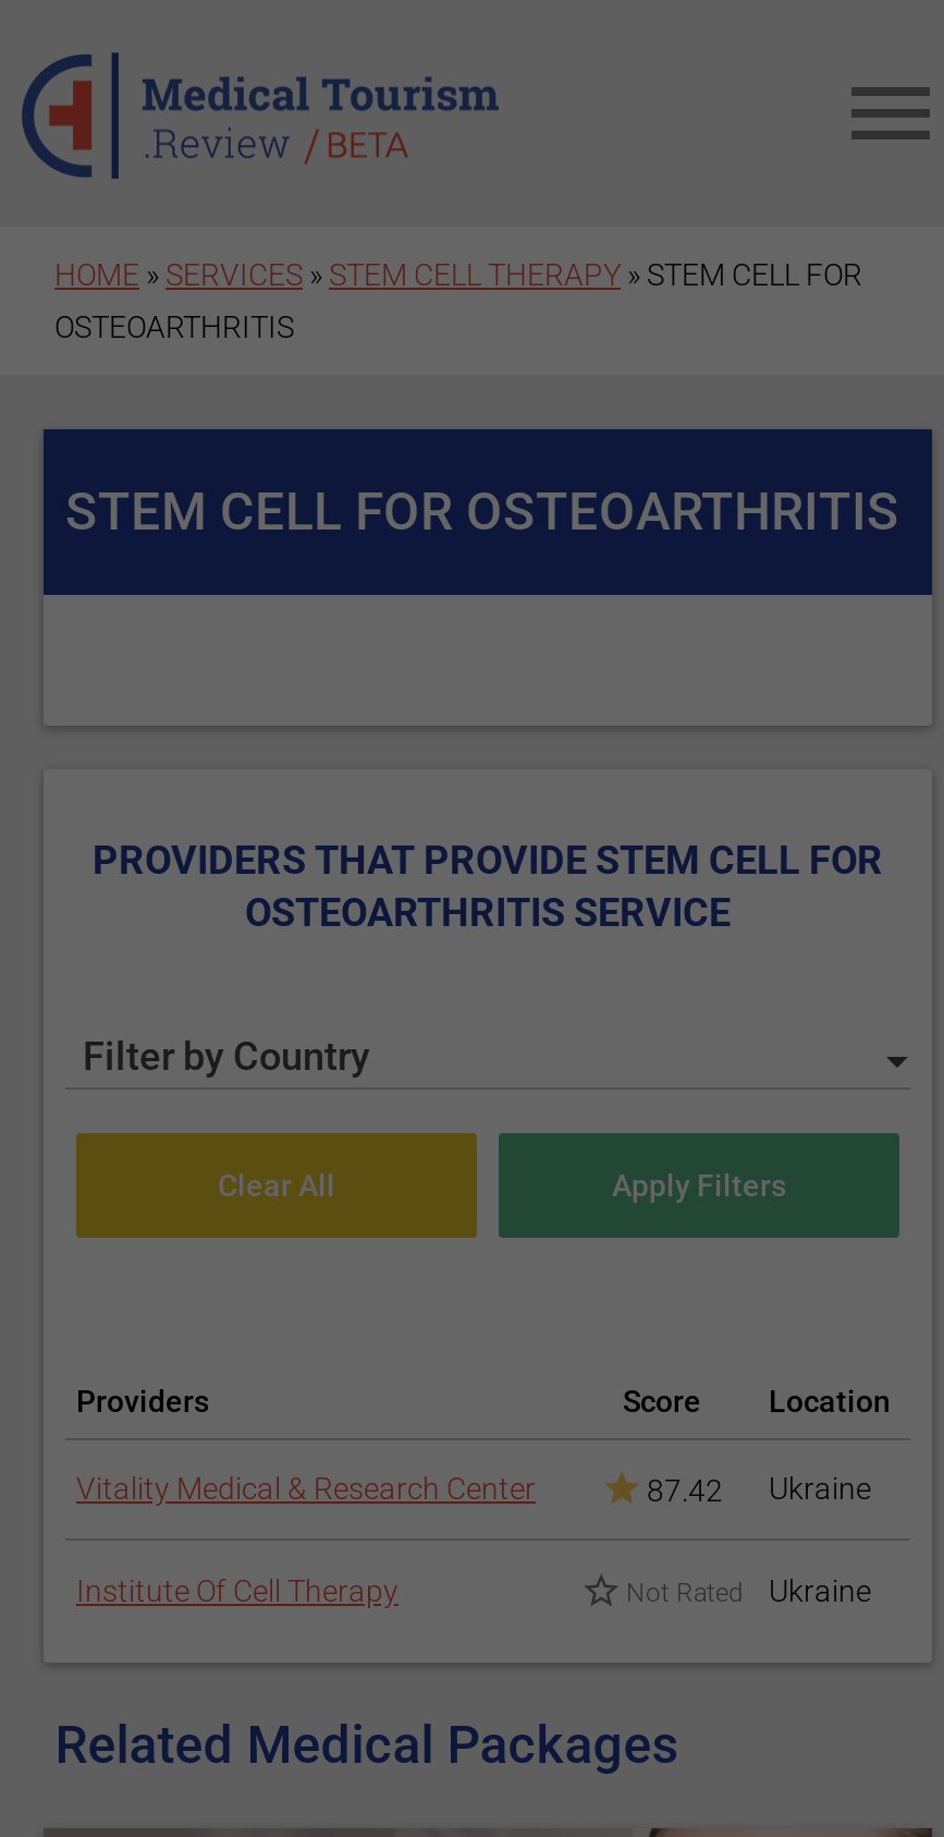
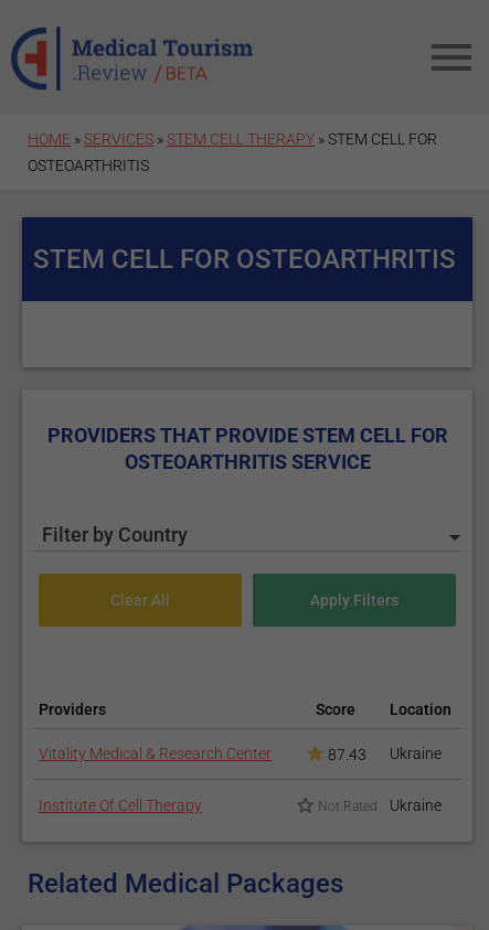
- 87.42 Ukraine
+ 87.43 Ukraine
